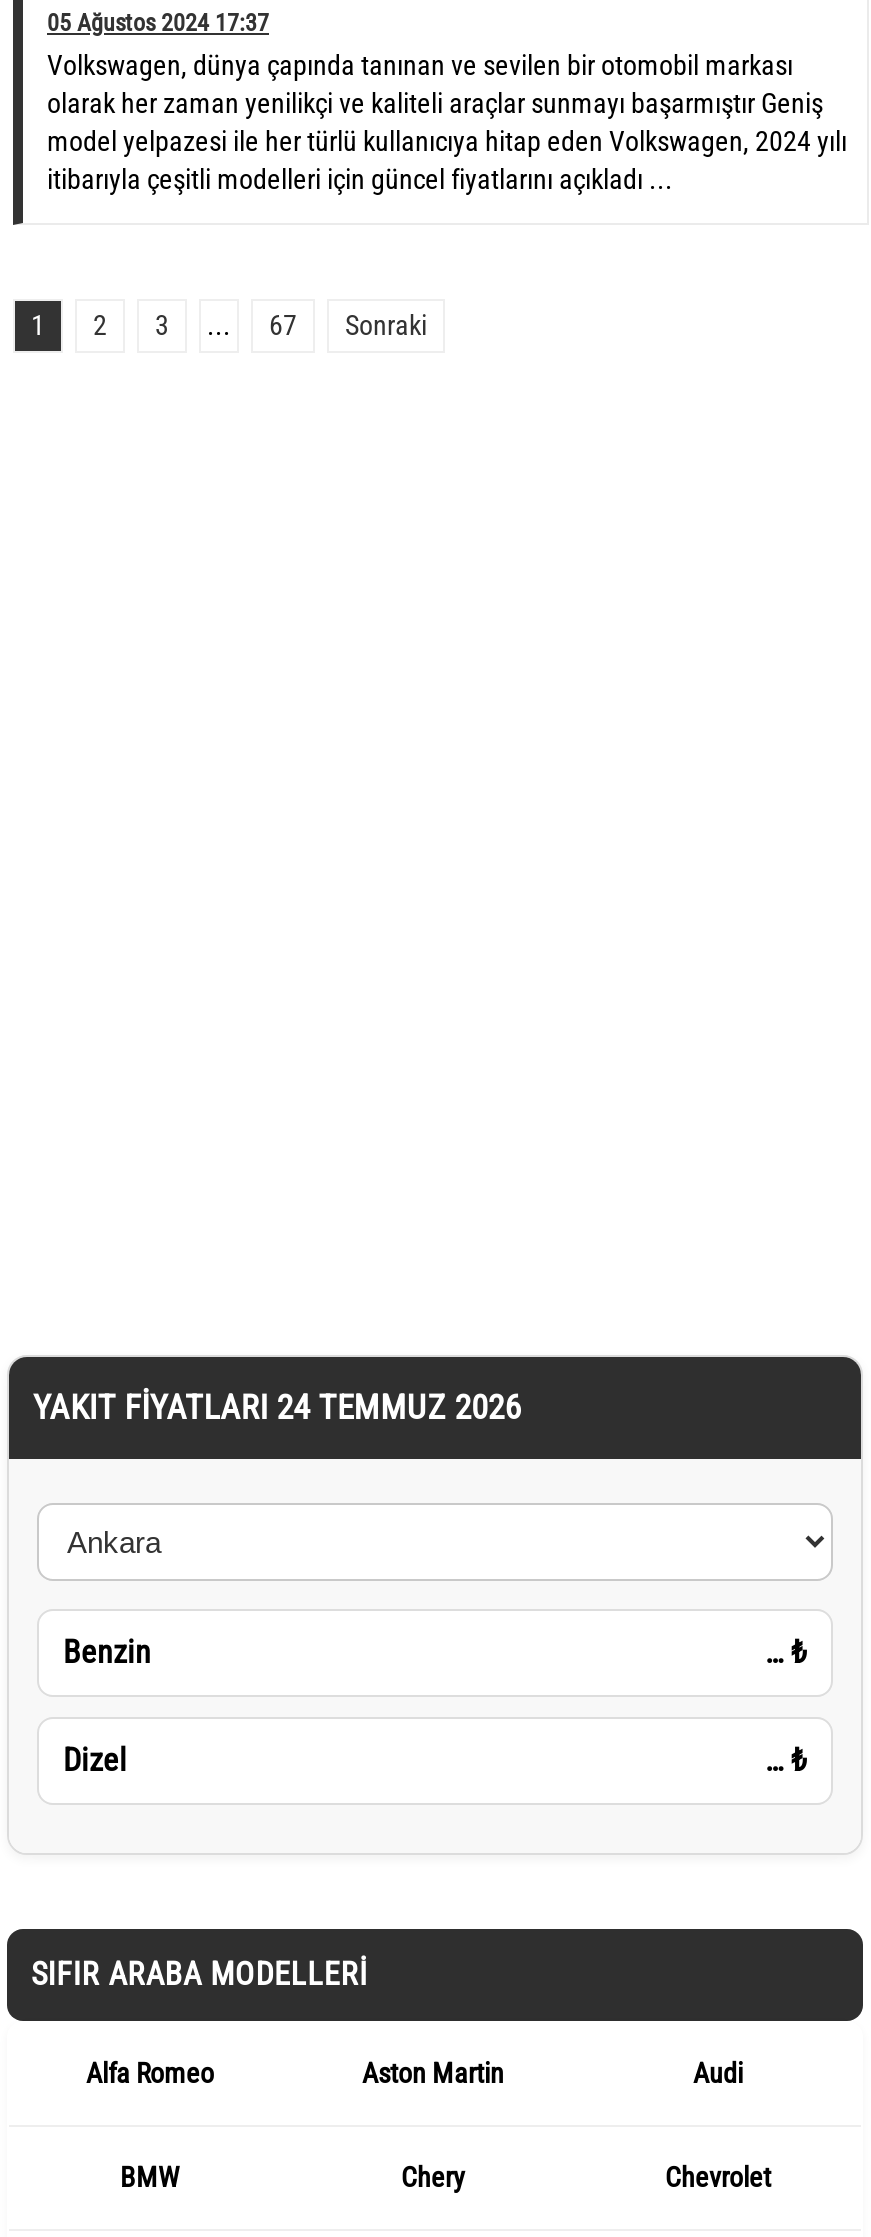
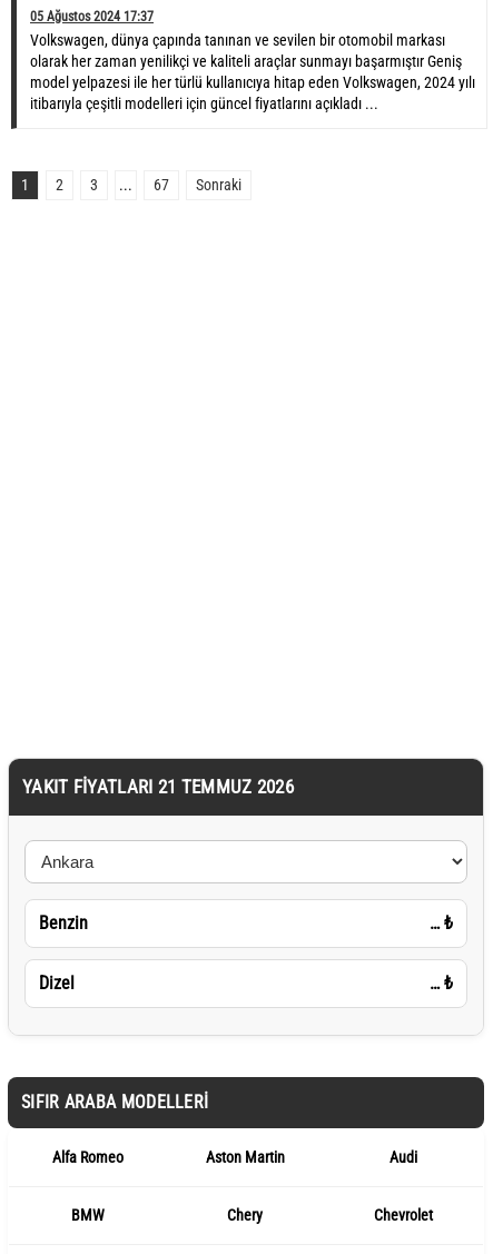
- YAKIT FIYATLARI 24 TEMMUZ 2026
+ YAKIT FIYATLARI 21 TEMMUZ 2026
